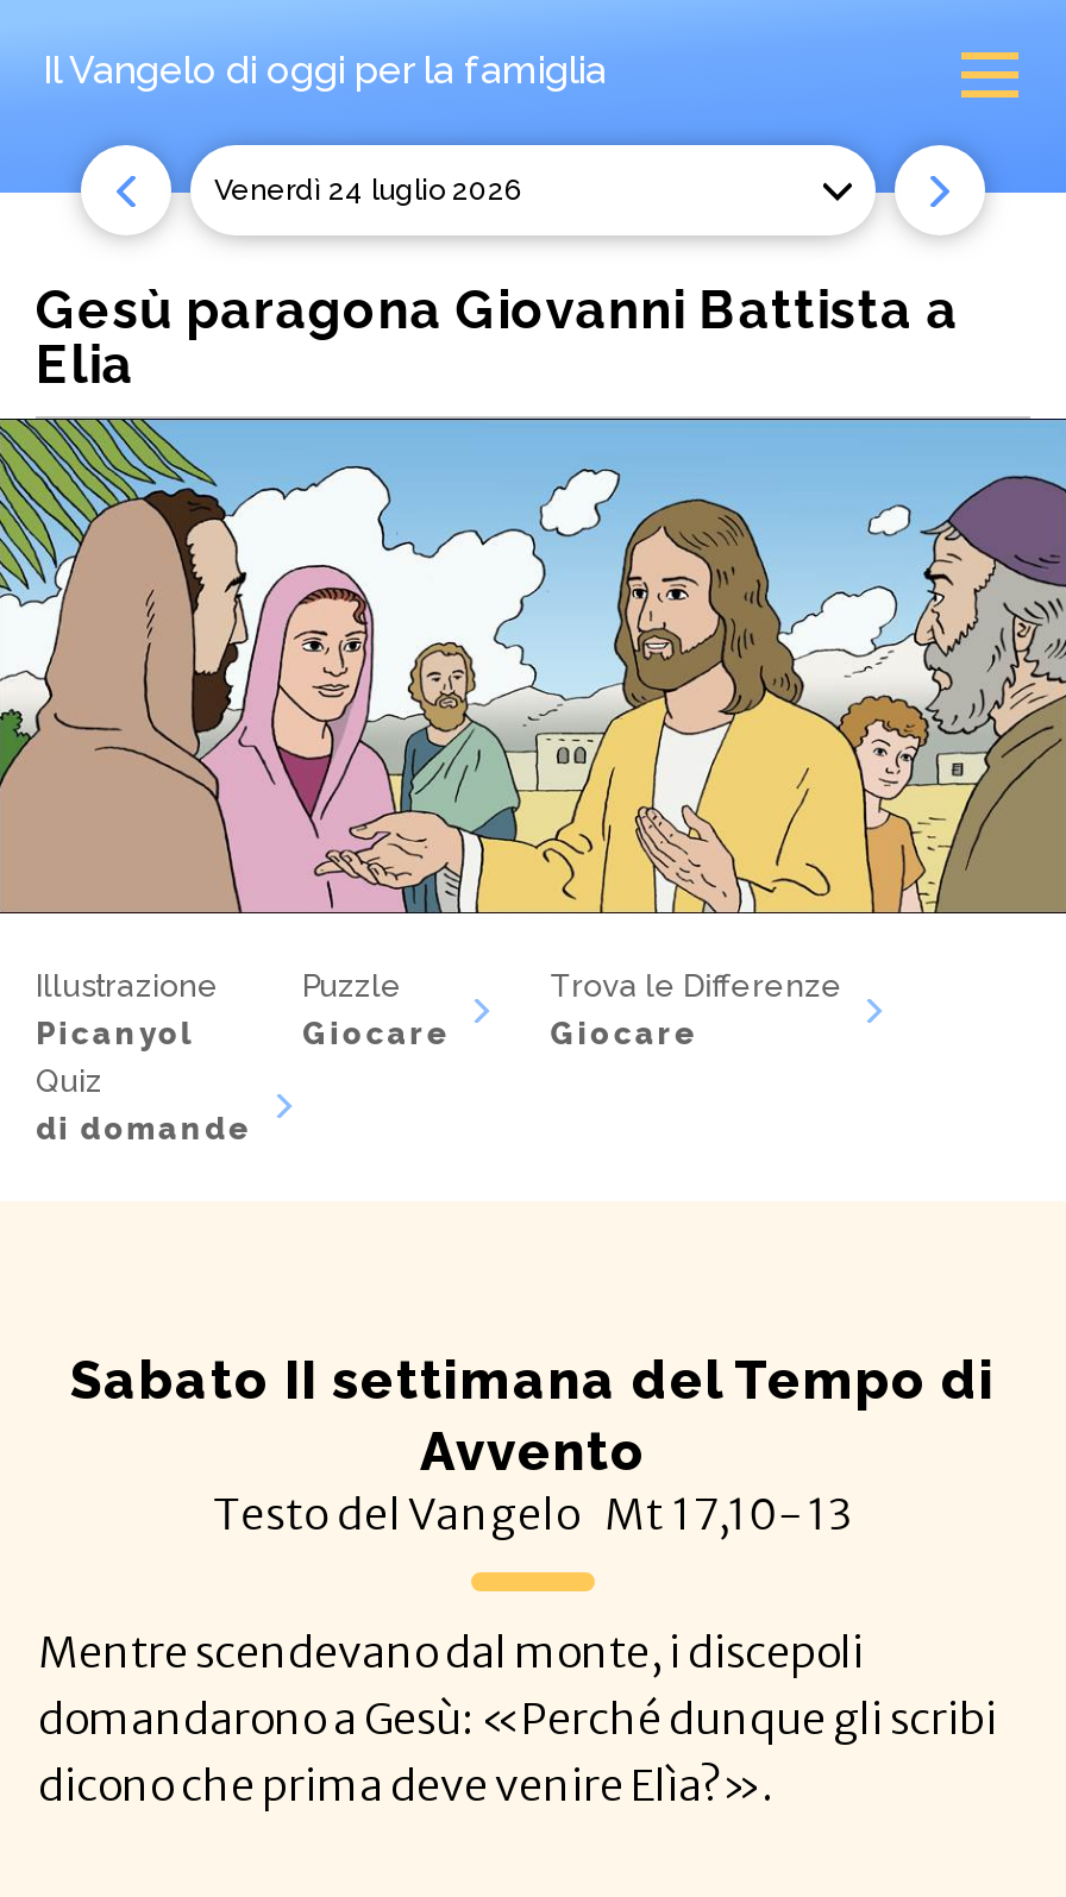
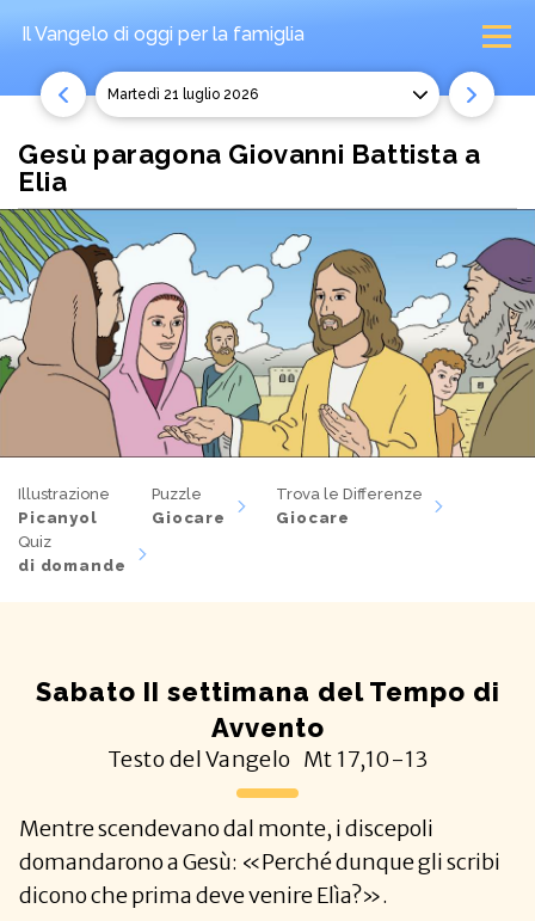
- venerdì 24 luglio 2026
+ martedì 21 luglio 2026
